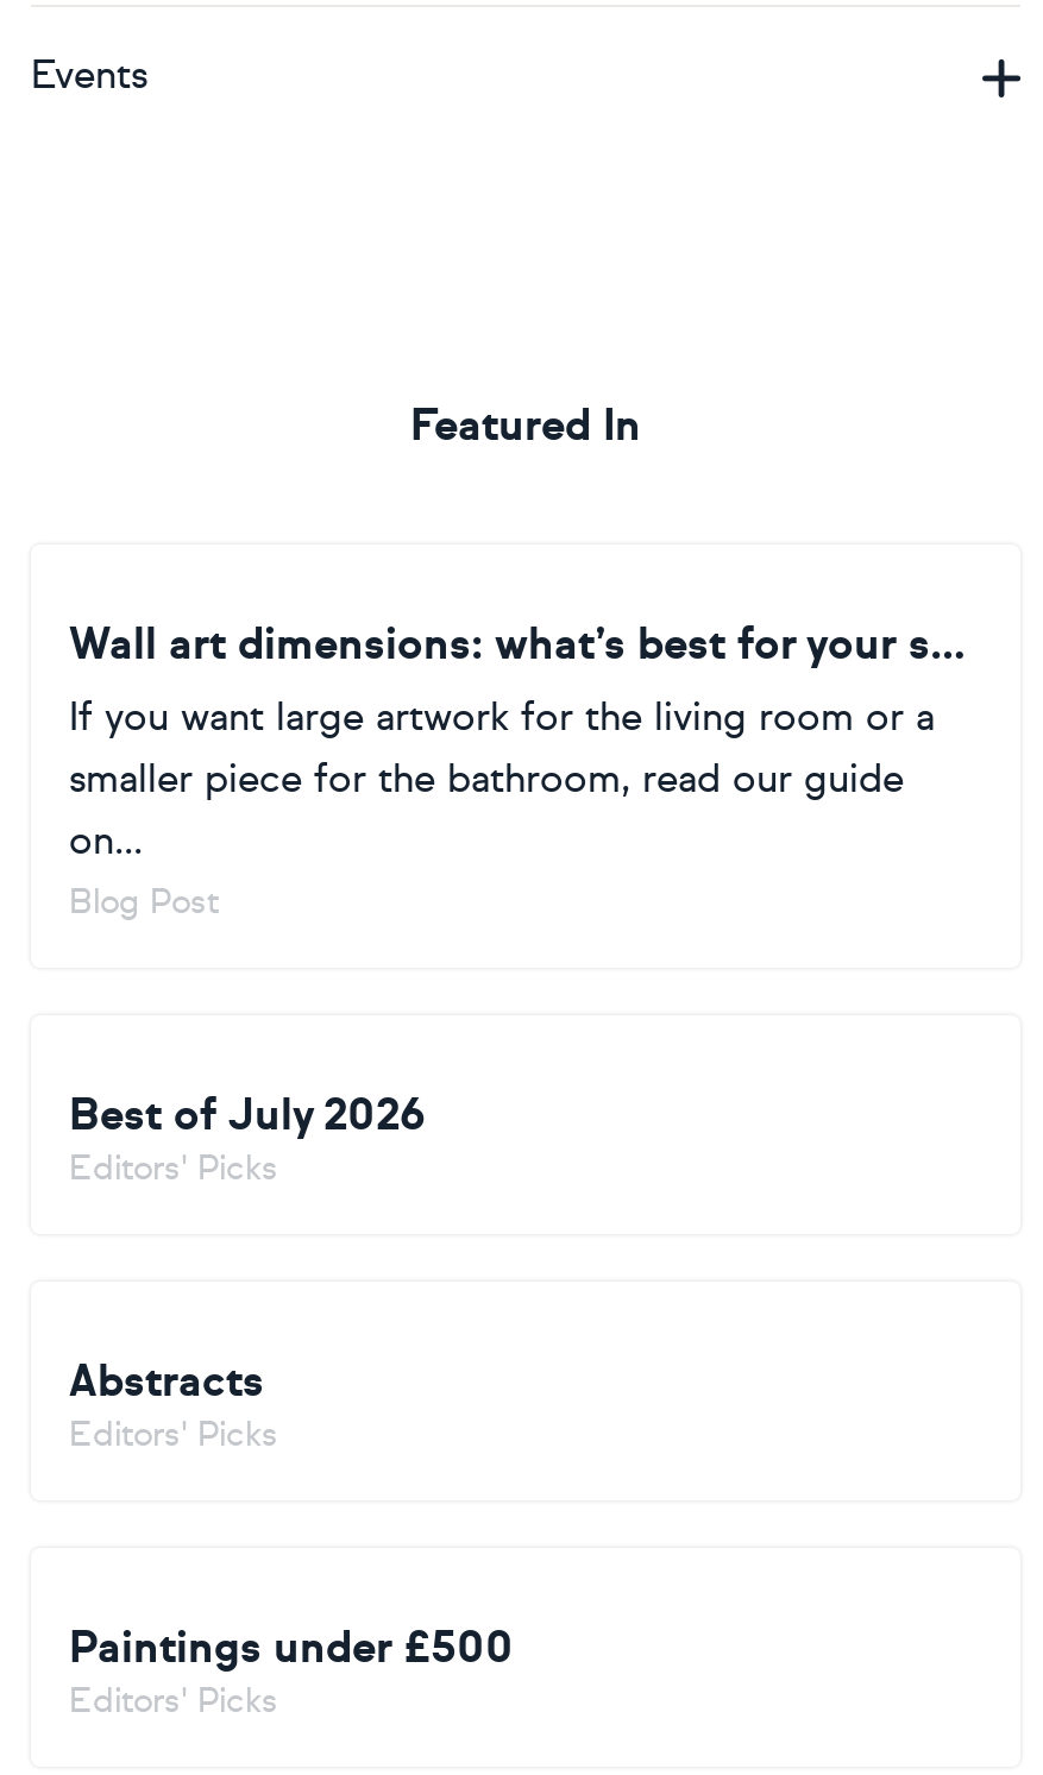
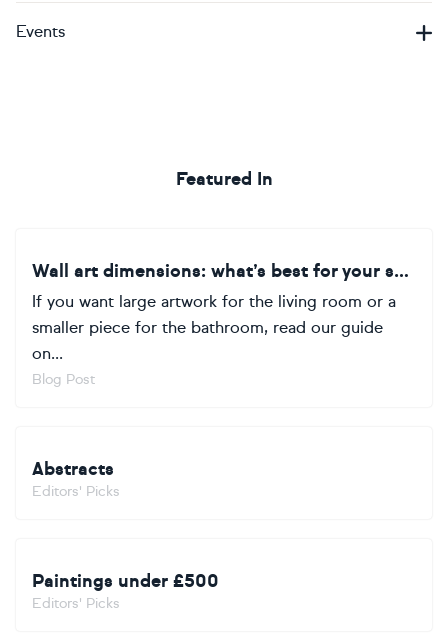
- Best of July 2026
- Editors' Picks
